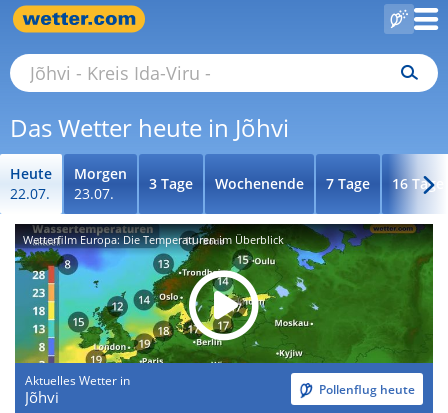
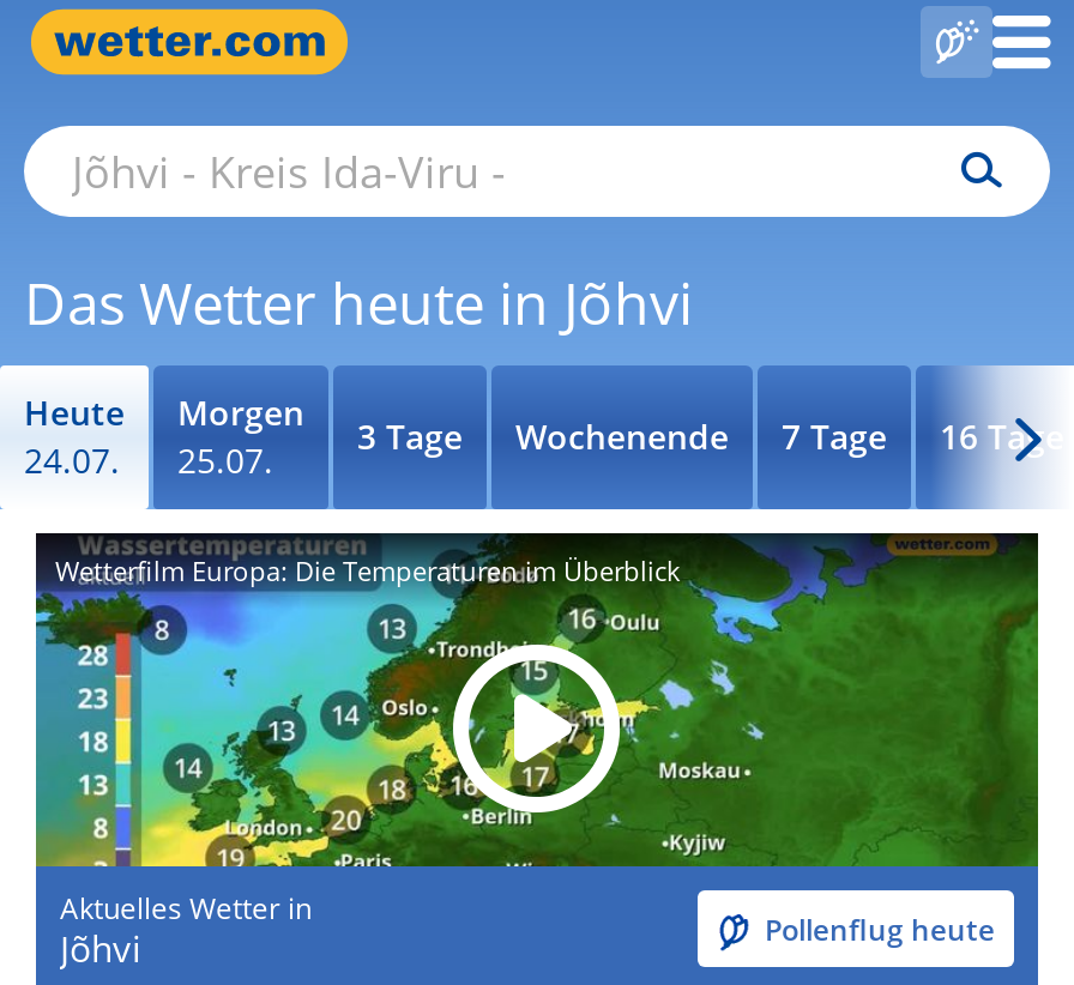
- 22.07.
+ 24.07.

- 23.07.
+ 25.07.
